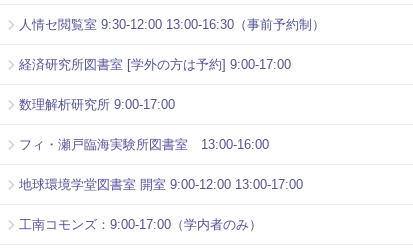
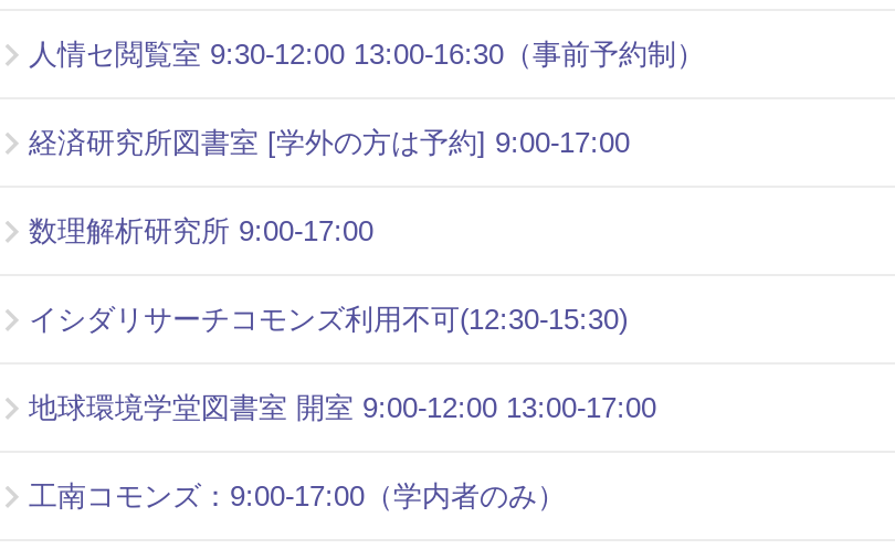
- フィ・瀬戸臨海実験所図書室 13:00-16:00
+ イシダリサーチコモンズ利用不可(12:30-15:30)
